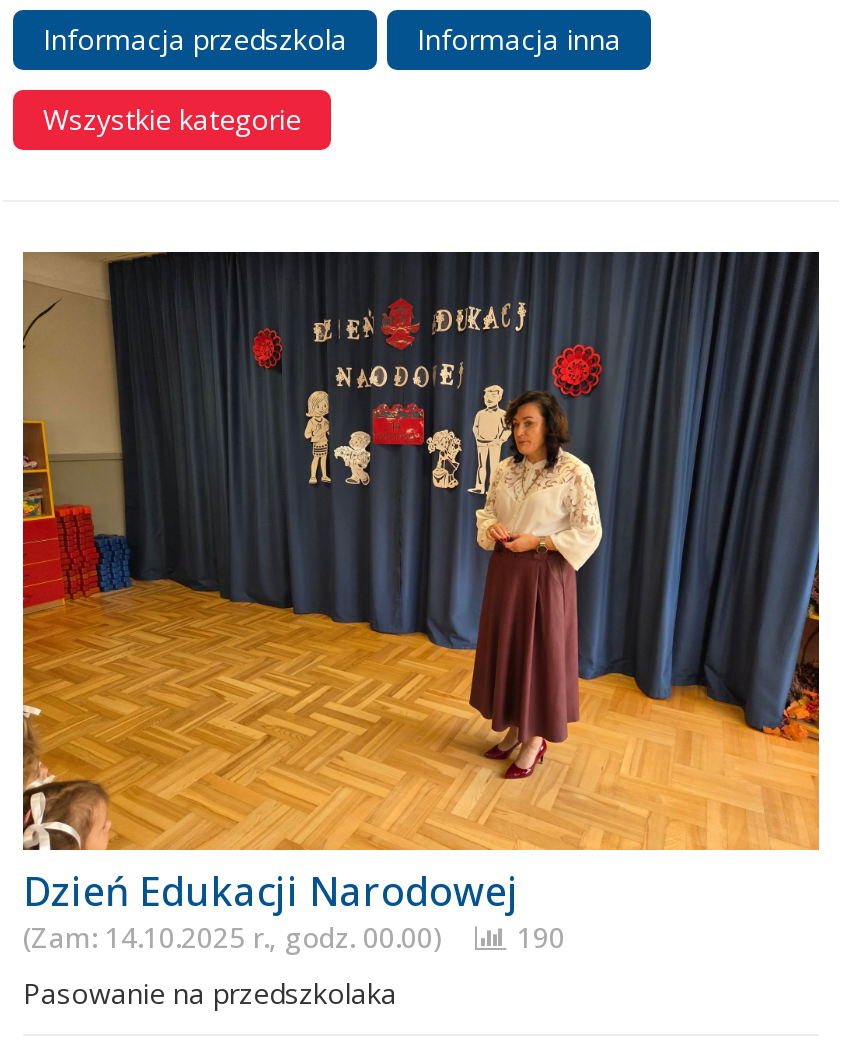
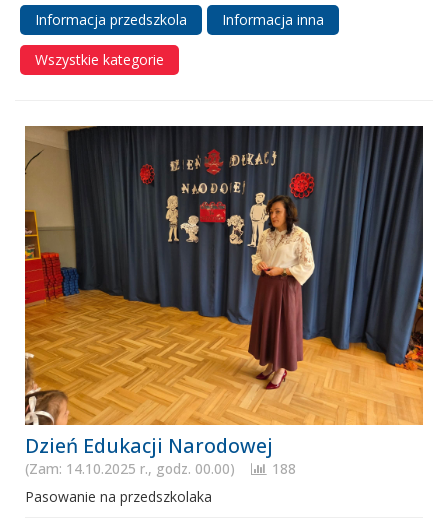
- (Zam: 14.10.2025 r., godz. 00.00) 190
+ (Zam: 14.10.2025 r., godz. 00.00) 188
